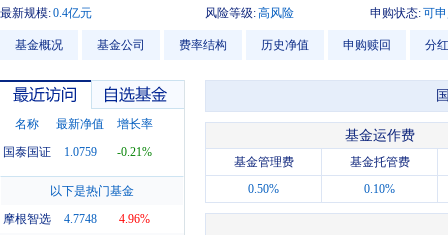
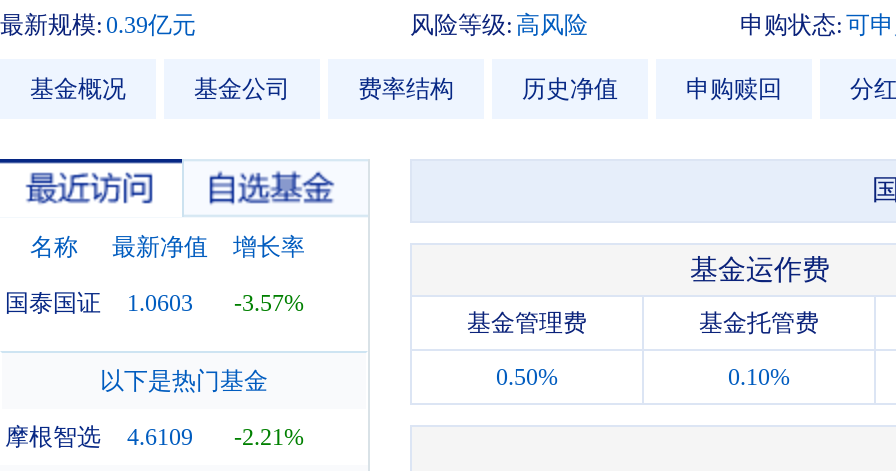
- 最新规模: 0.4亿元
+ 最新规模: 0.39亿元

- 1.0759
+ 1.0603

- -0.21%
+ -3.57%

- 4.7748
+ 4.6109

- 4.96%
+ -2.21%
